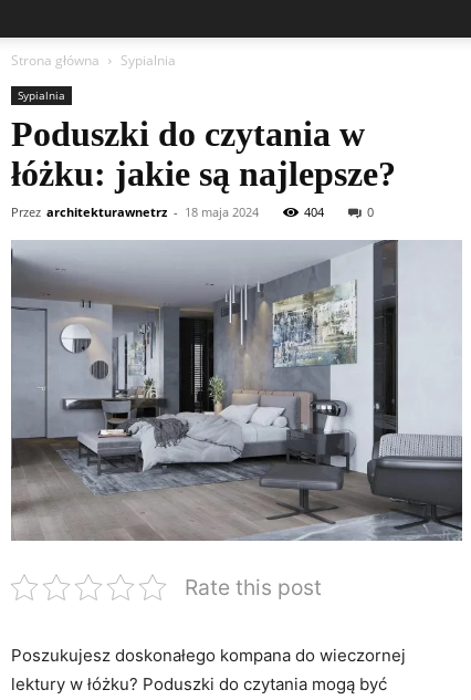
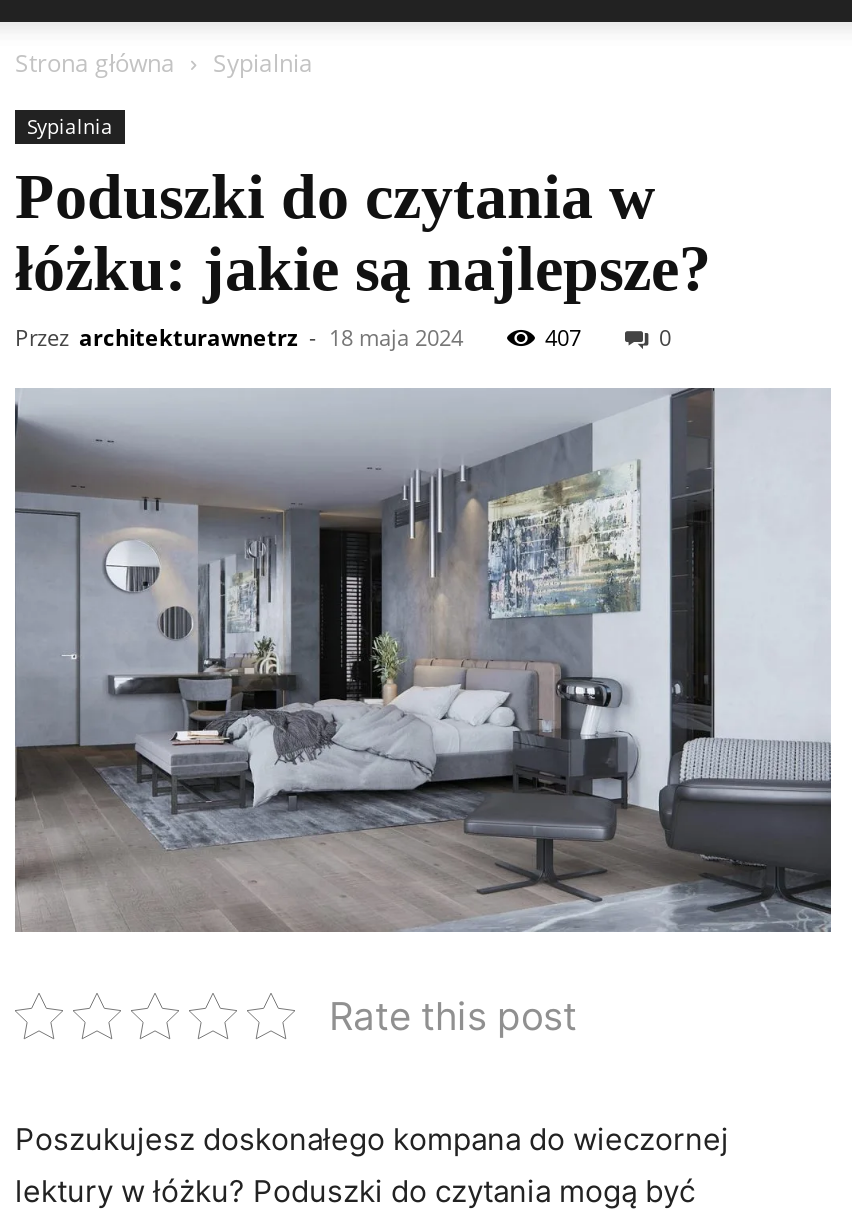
- 404
+ 407
